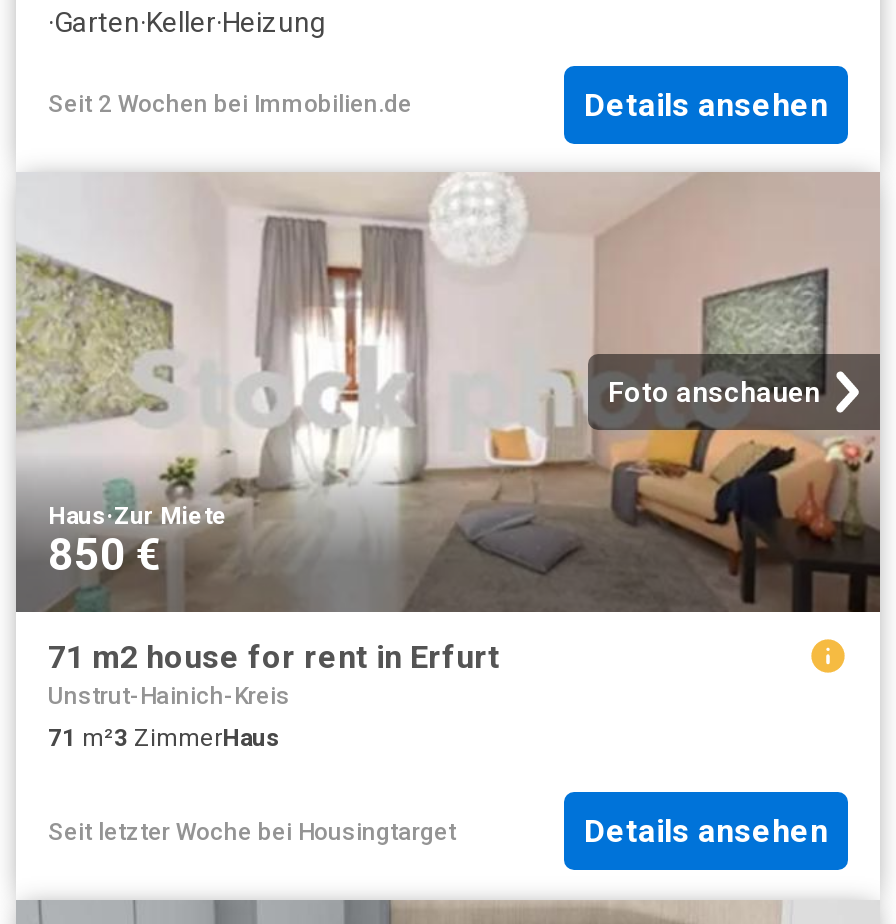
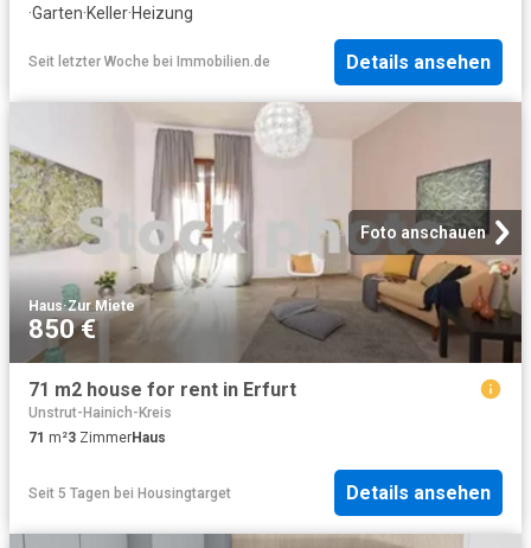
- Seit 2 Wochen bei Immobilien.de
+ Seit letzter Woche bei Immobilien.de

- Seit letzter Woche bei Housingtarget
+ Seit 5 Tagen bei Housingtarget
